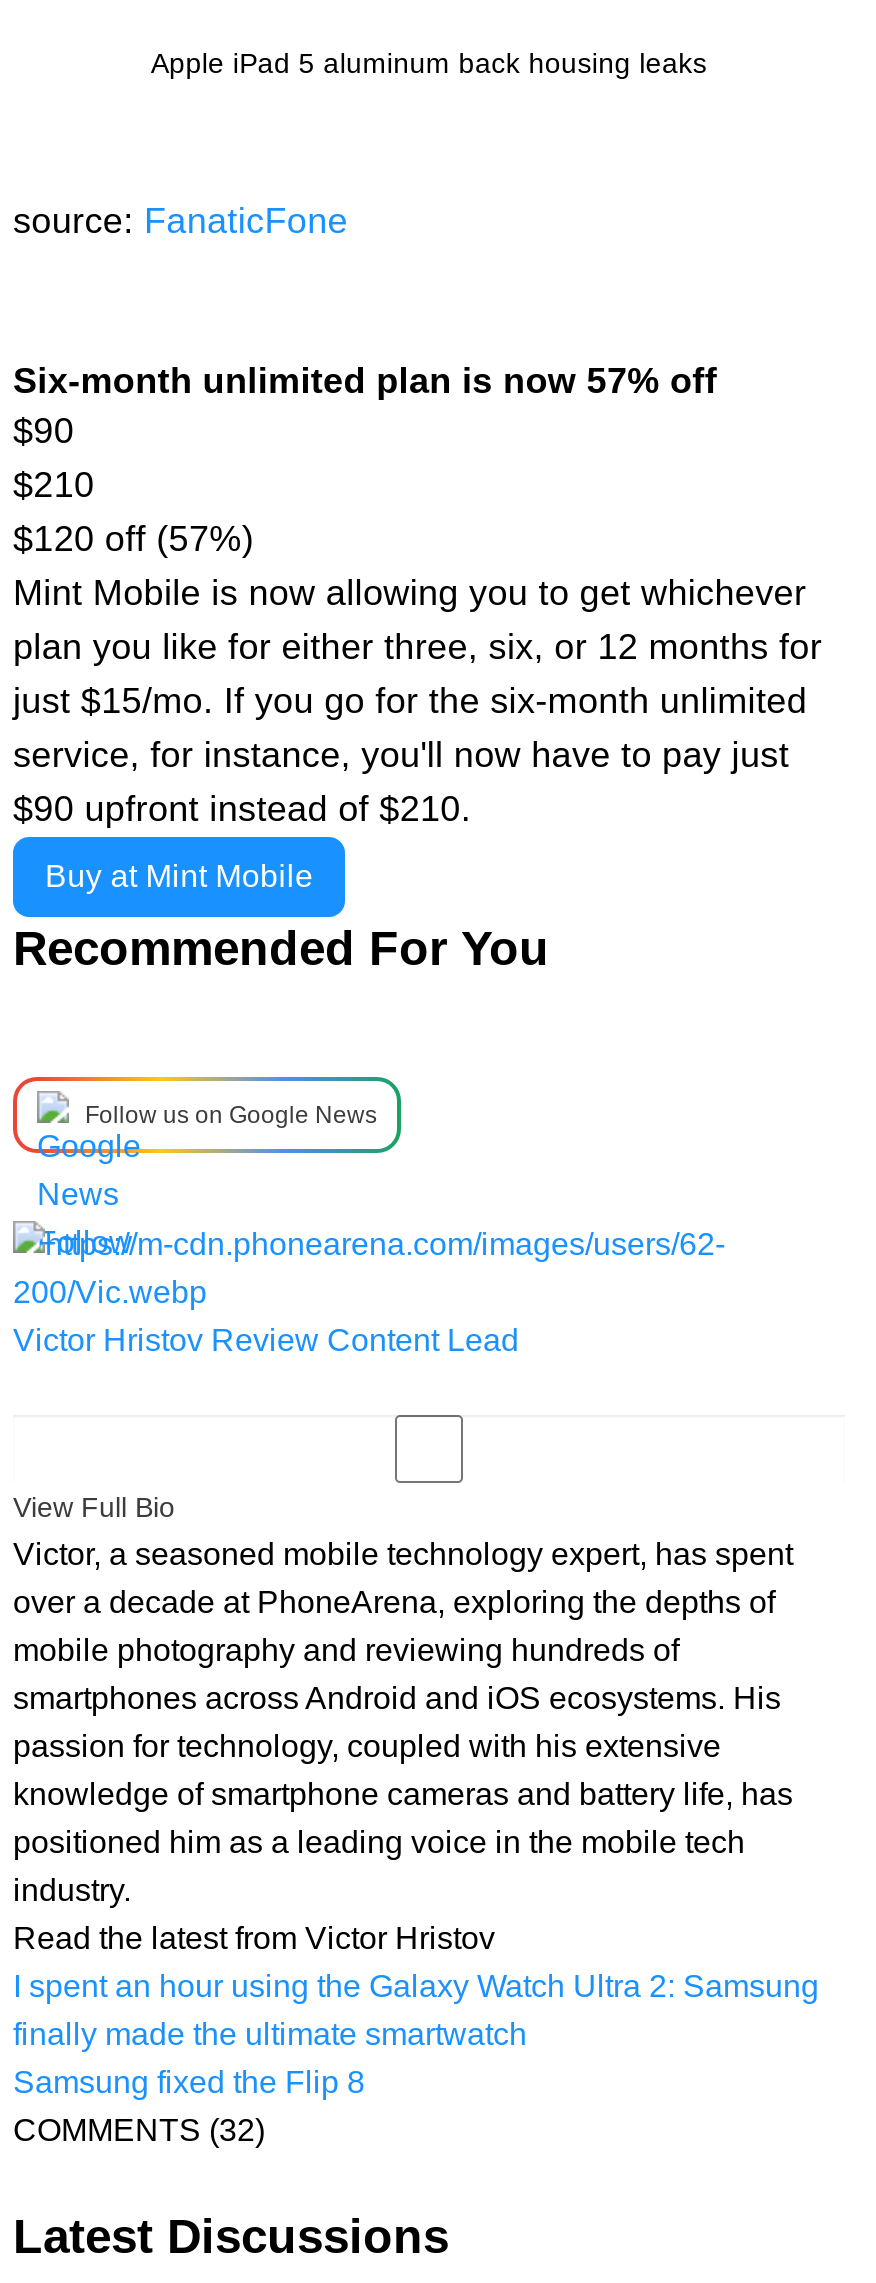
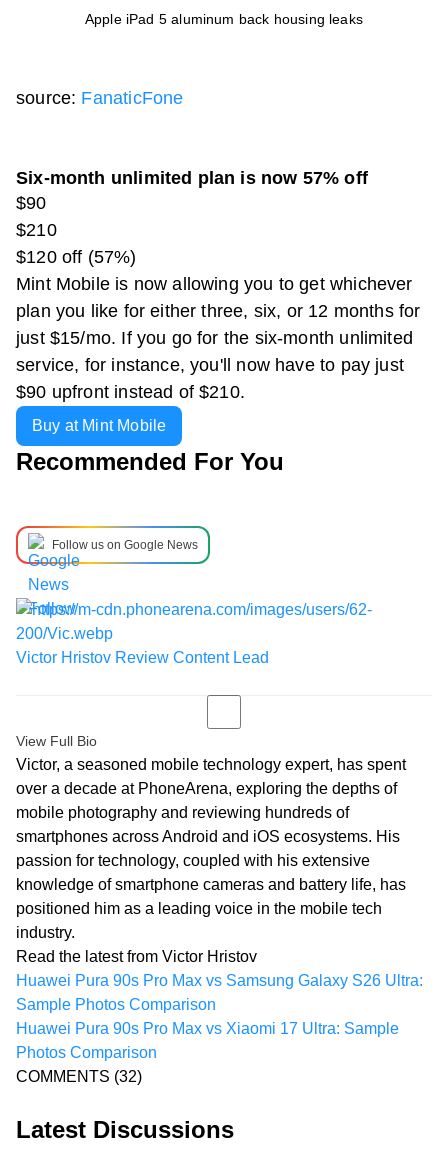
- I spent an hour using the Galaxy Watch Ultra 2: Samsung
- finally made the ultimate smartwatch
- Samsung fixed the Flip 8
+ Huawei Pura 90s Pro Max vs Samsung Galaxy S26 Ultra:
+ Sample Photos Comparison
+ Huawei Pura 90s Pro Max vs Xiaomi 17 Ultra: Sample
+ Photos Comparison
